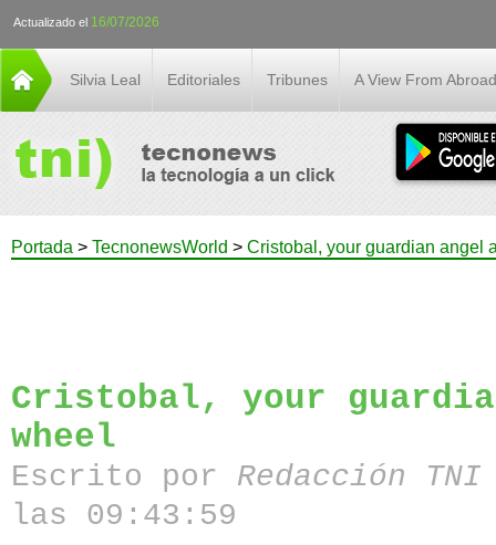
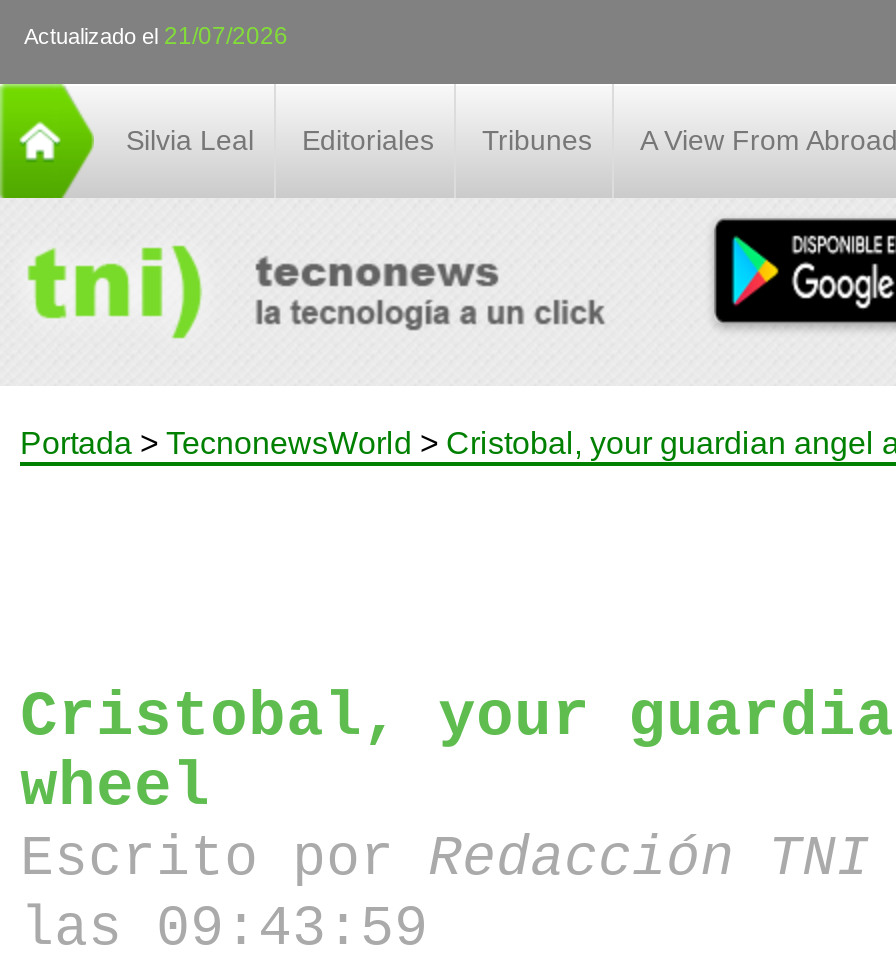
- Actualizado el 16/07/2026
+ Actualizado el 21/07/2026
